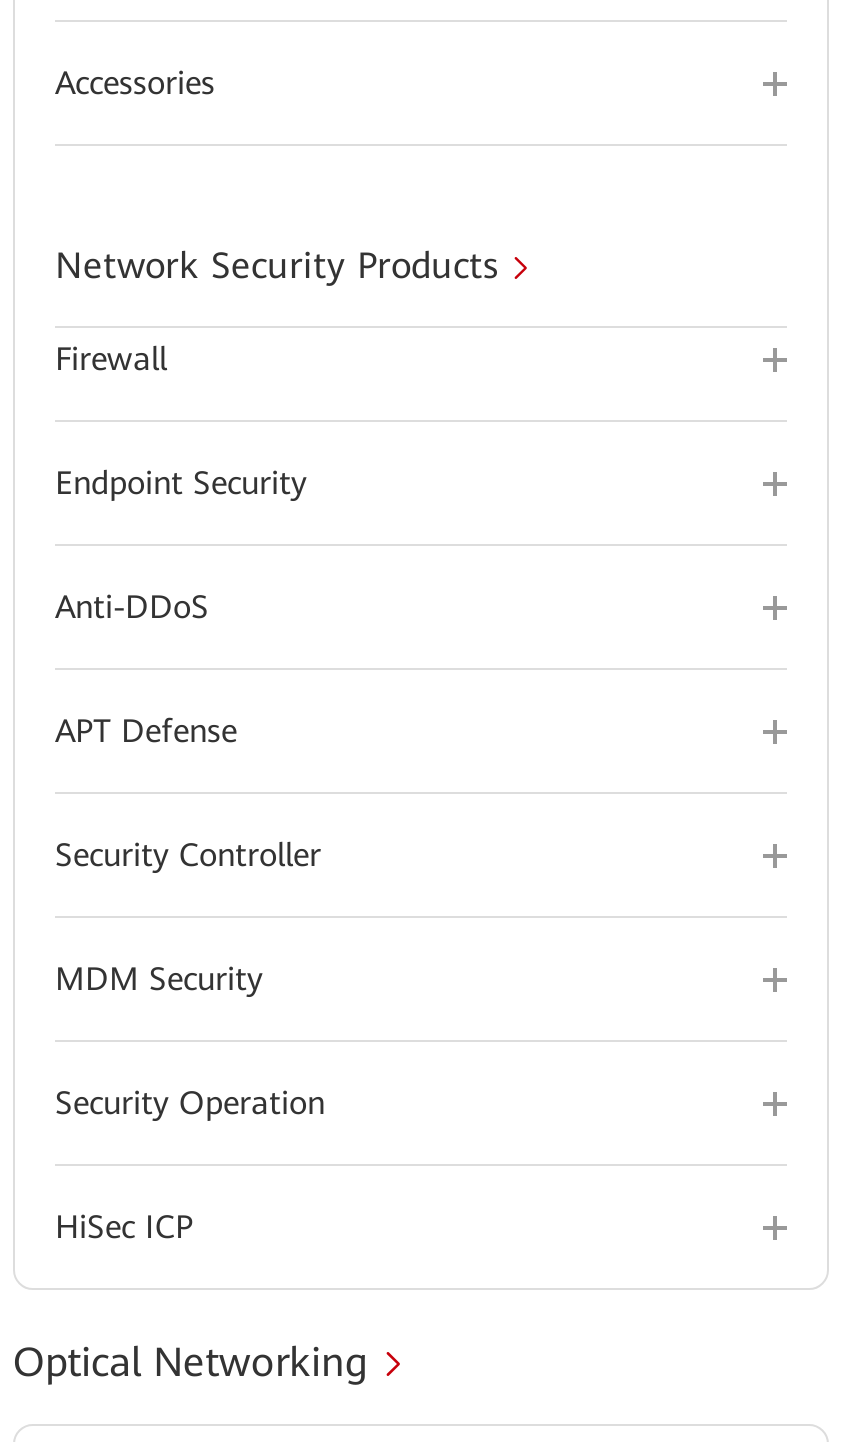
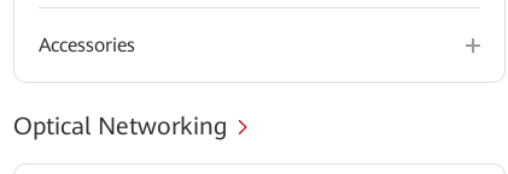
- Network Security Products
- Firewall
- Endpoint Security
- Anti-DDoS
- APT Defense
- Security Controller
- MDM Security
- Security Operation
- HiSec ICP
